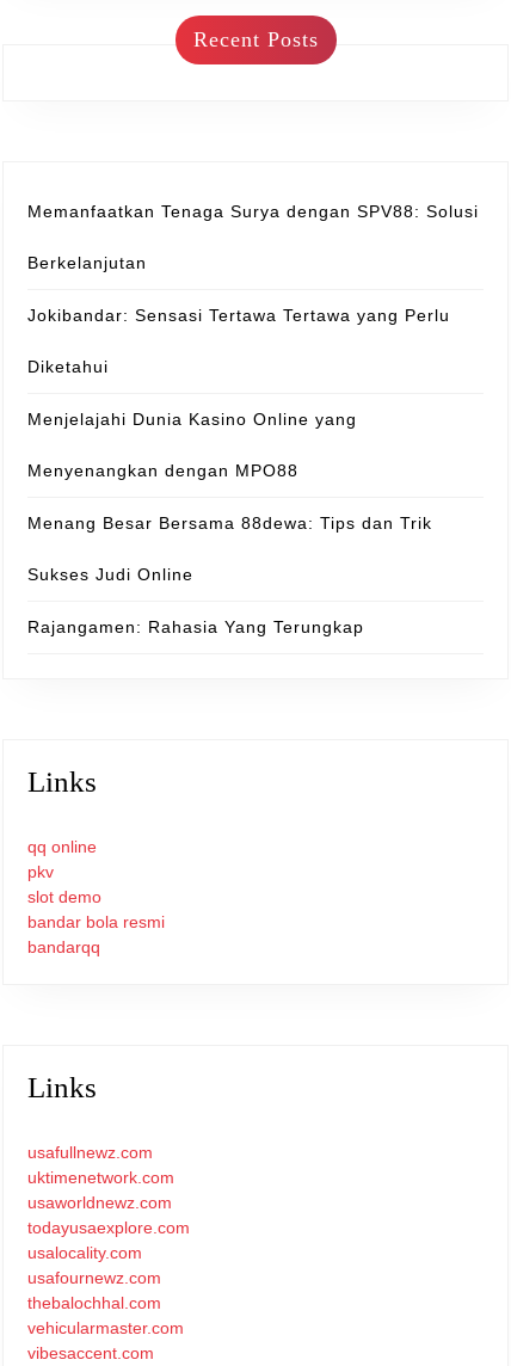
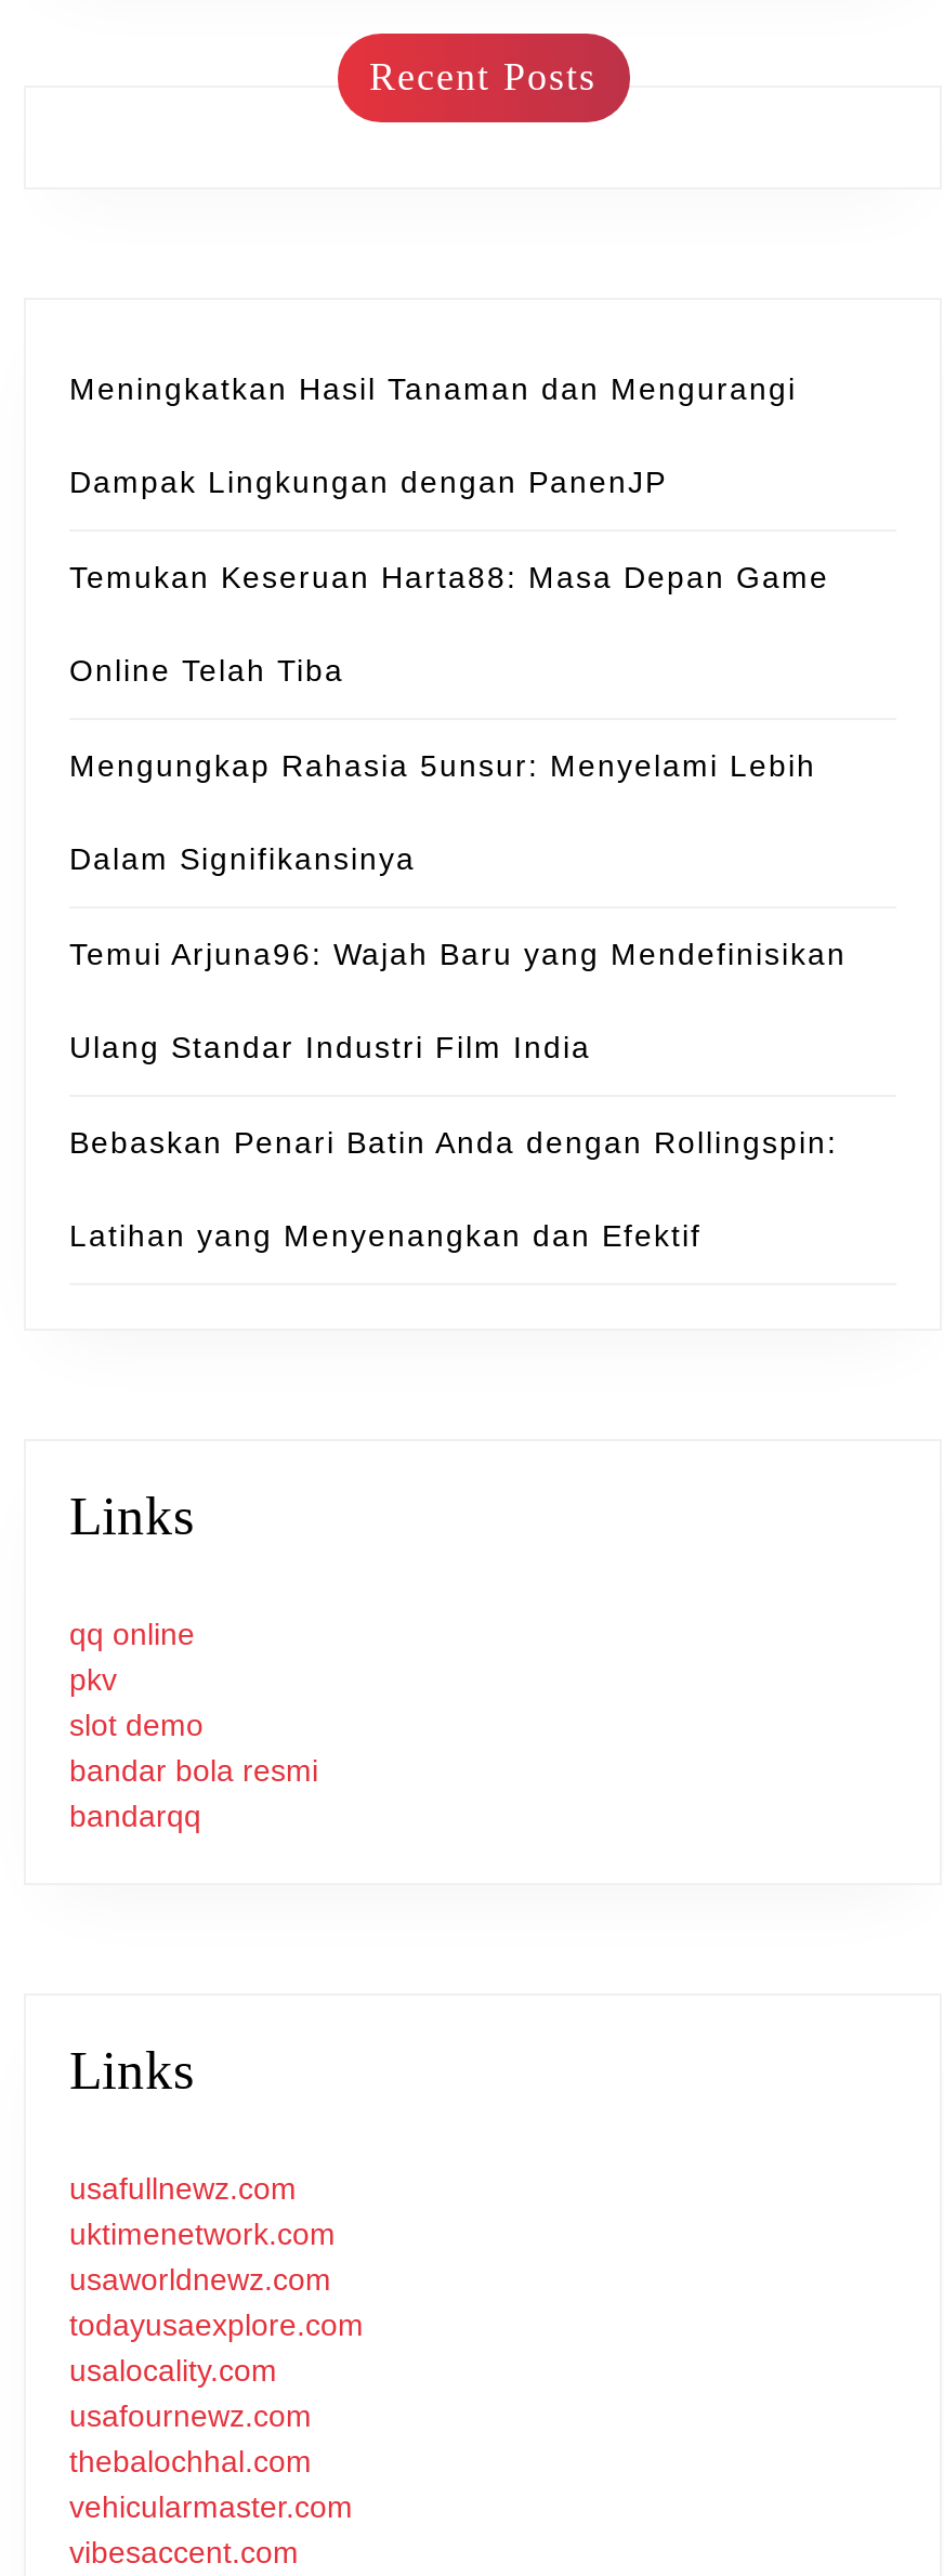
- Memanfaatkan Tenaga Surya dengan SPV88: Solusi
- Berkelanjutan
- Jokibandar: Sensasi Tertawa Tertawa yang Perlu
- Diketahui
- Menjelajahi Dunia Kasino Online yang
- Menyenangkan dengan MPO88
- Menang Besar Bersama 88dewa: Tips dan Trik
- Sukses Judi Online
- Rajangamen: Rahasia Yang Terungkap
+ Meningkatkan Hasil Tanaman dan Mengurangi
+ Dampak Lingkungan dengan PanenJP
+ Temukan Keseruan Harta88: Masa Depan Game
+ Online Telah Tiba
+ Mengungkap Rahasia 5unsur: Menyelami Lebih
+ Dalam Signifikansinya
+ Temui Arjuna96: Wajah Baru yang Mendefinisikan
+ Ulang Standar Industri Film India
+ Bebaskan Penari Batin Anda dengan Rollingspin:
+ Latihan yang Menyenangkan dan Efektif
